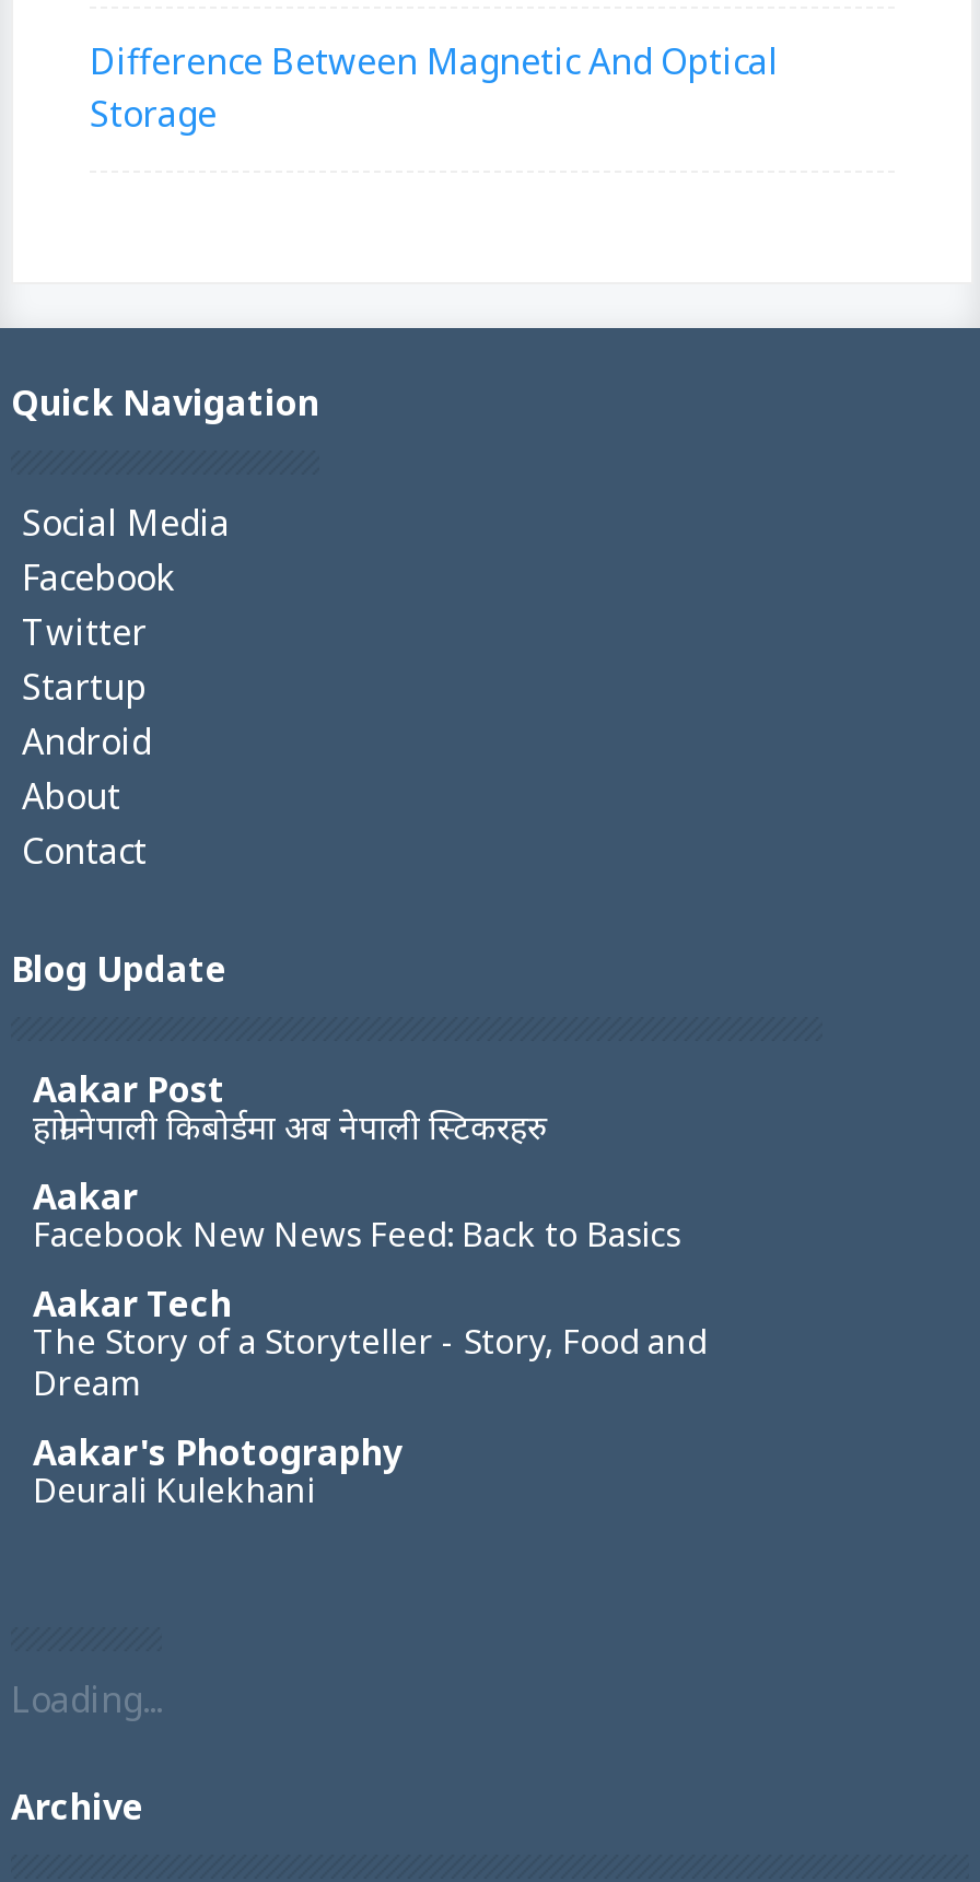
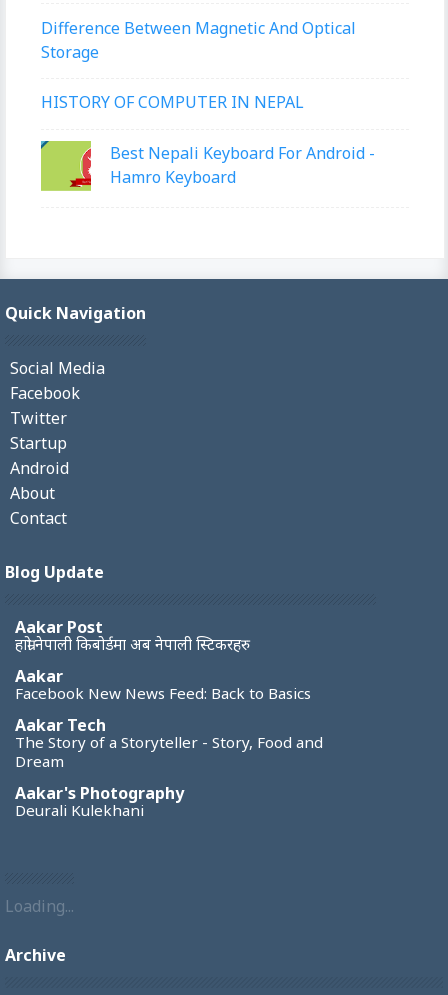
+ [image]
+ HISTORY OF COMPUTER IN NEPAL
+ Best Nepali Keyboard For Android -
+ Hamro Keyboard
